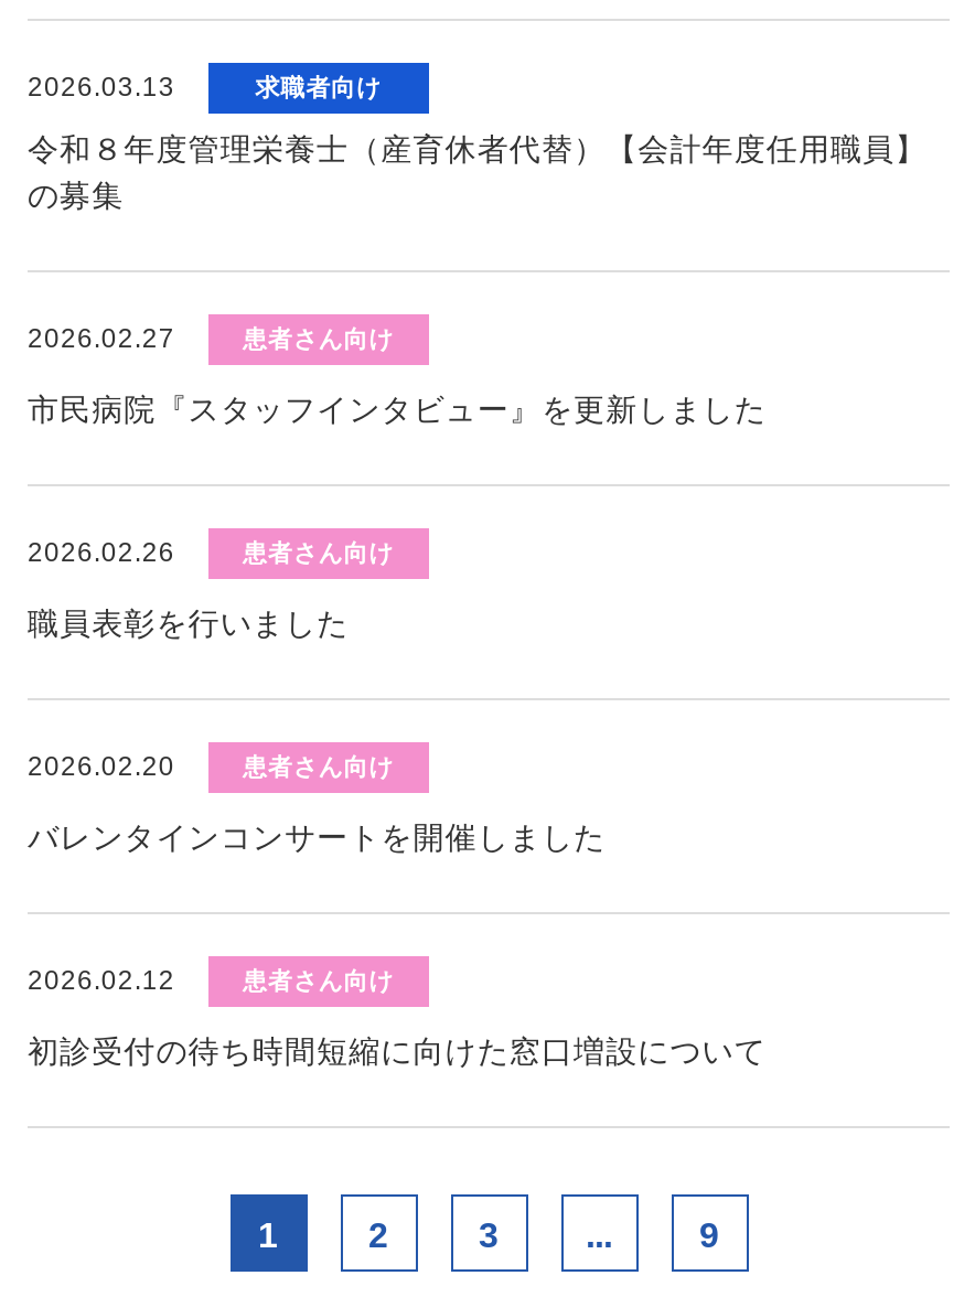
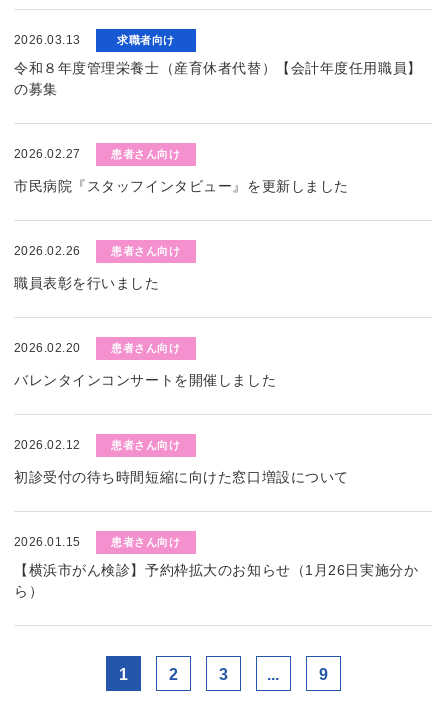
+ 2026.01.15
+ 患者さん向け
+ 【横浜市がん検診】予約枠拡大のお知らせ（1月26日実施分か
+ ら）
